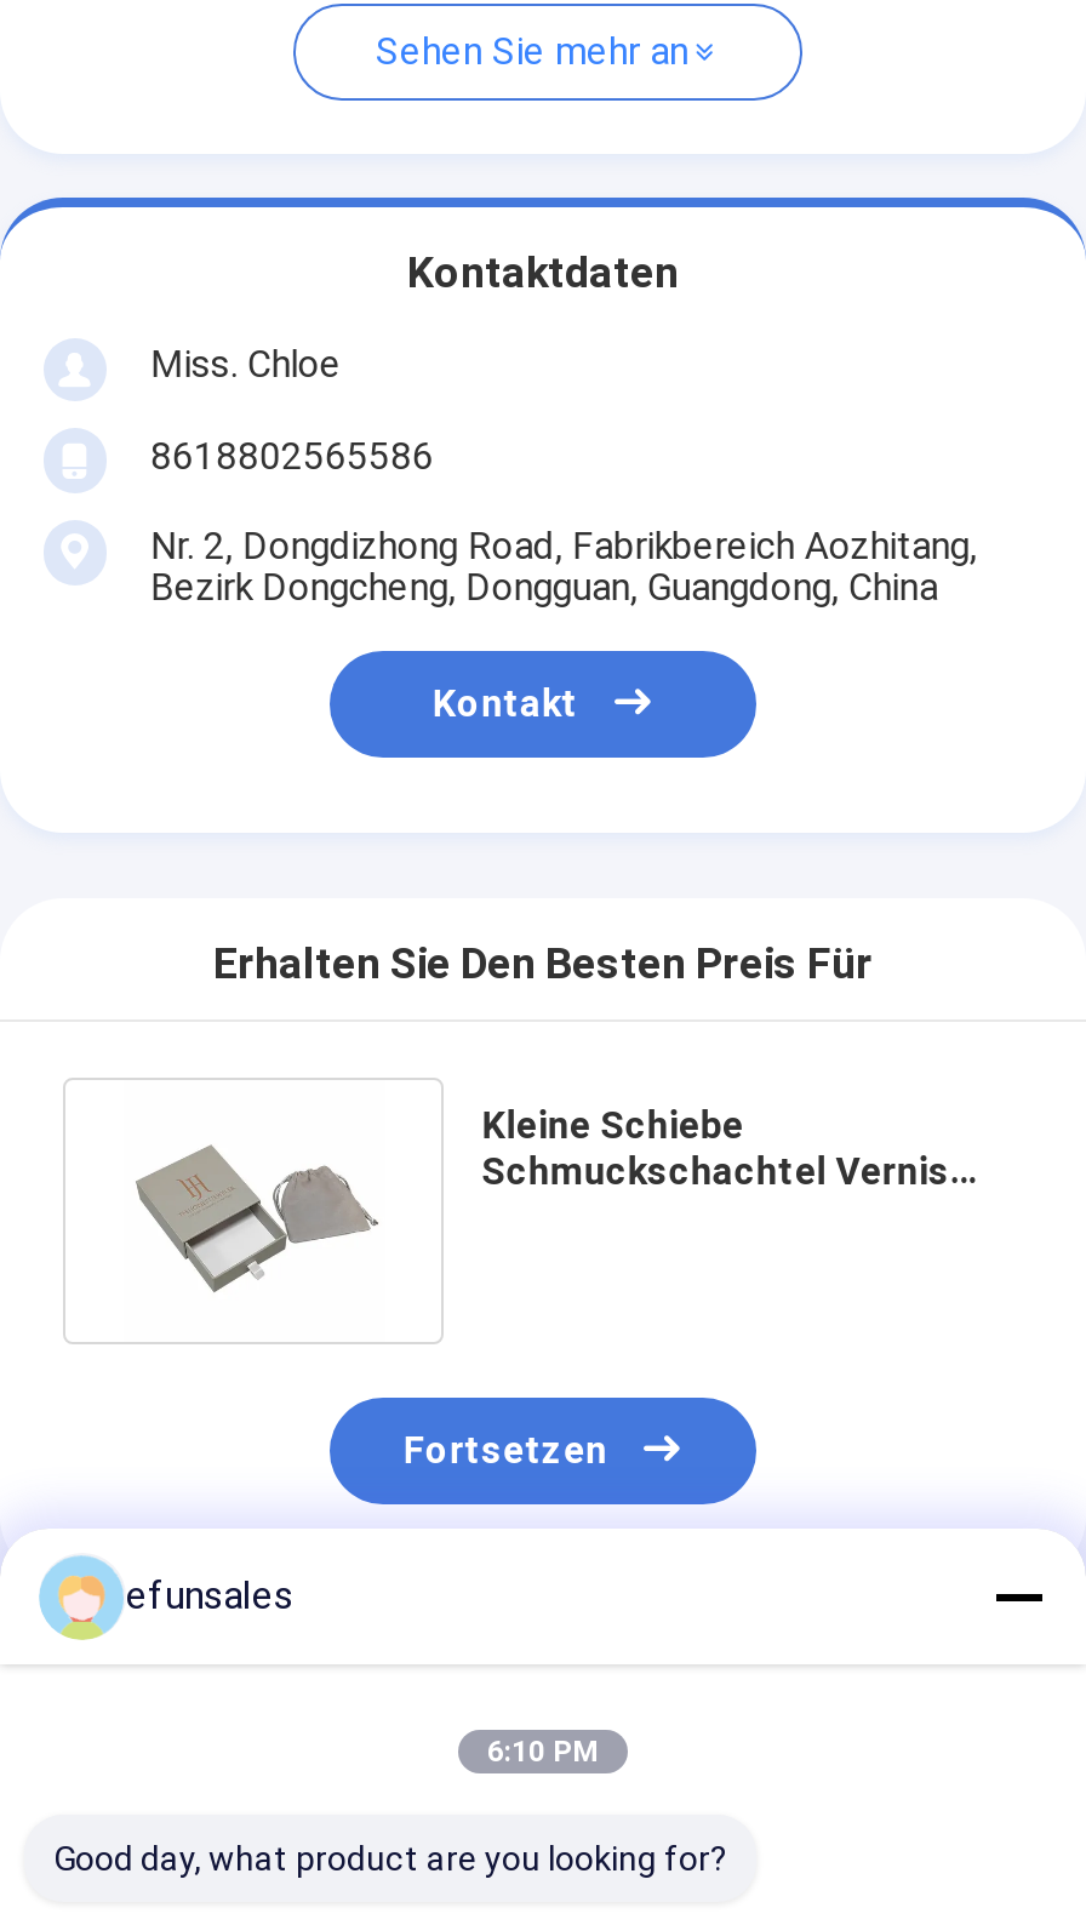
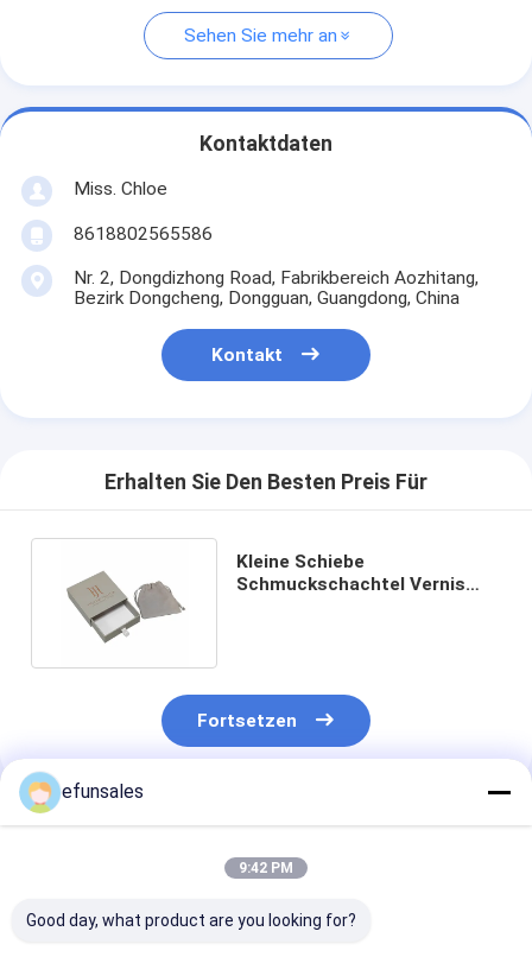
- 6:10 PM
+ 9:42 PM
